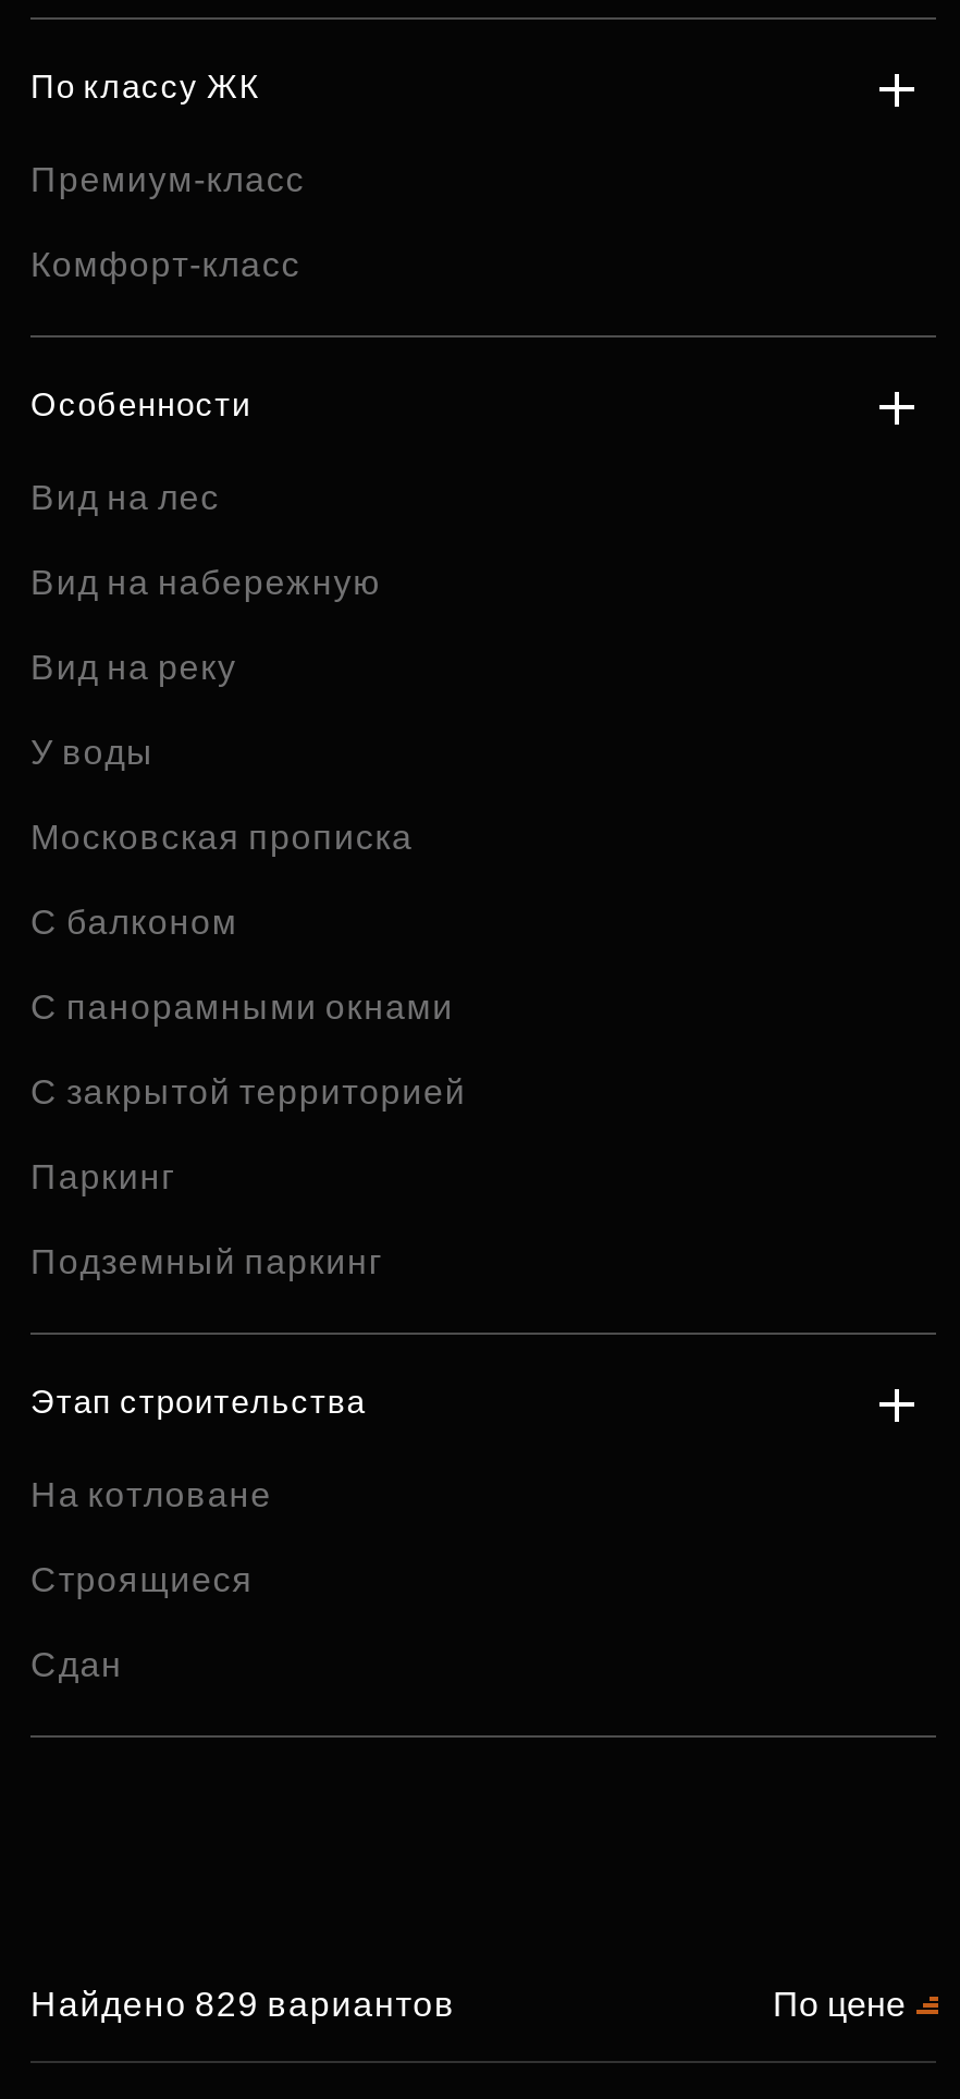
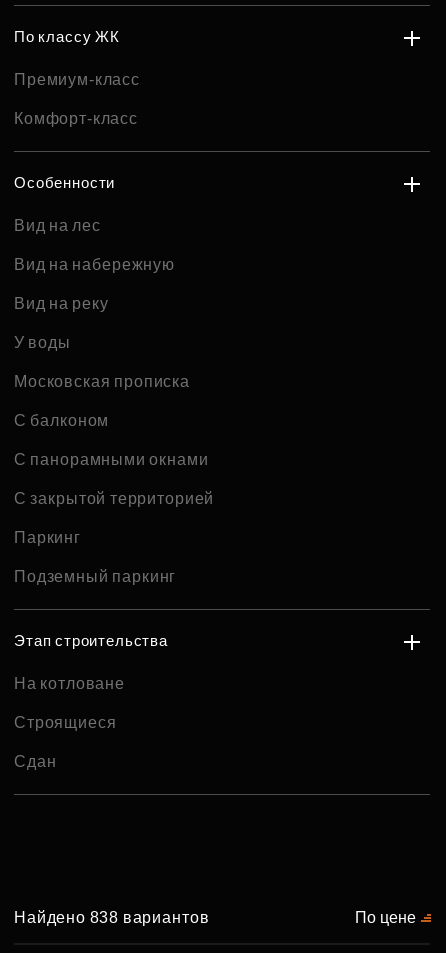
- Найдено 829 вариантов
+ Найдено 838 вариантов
